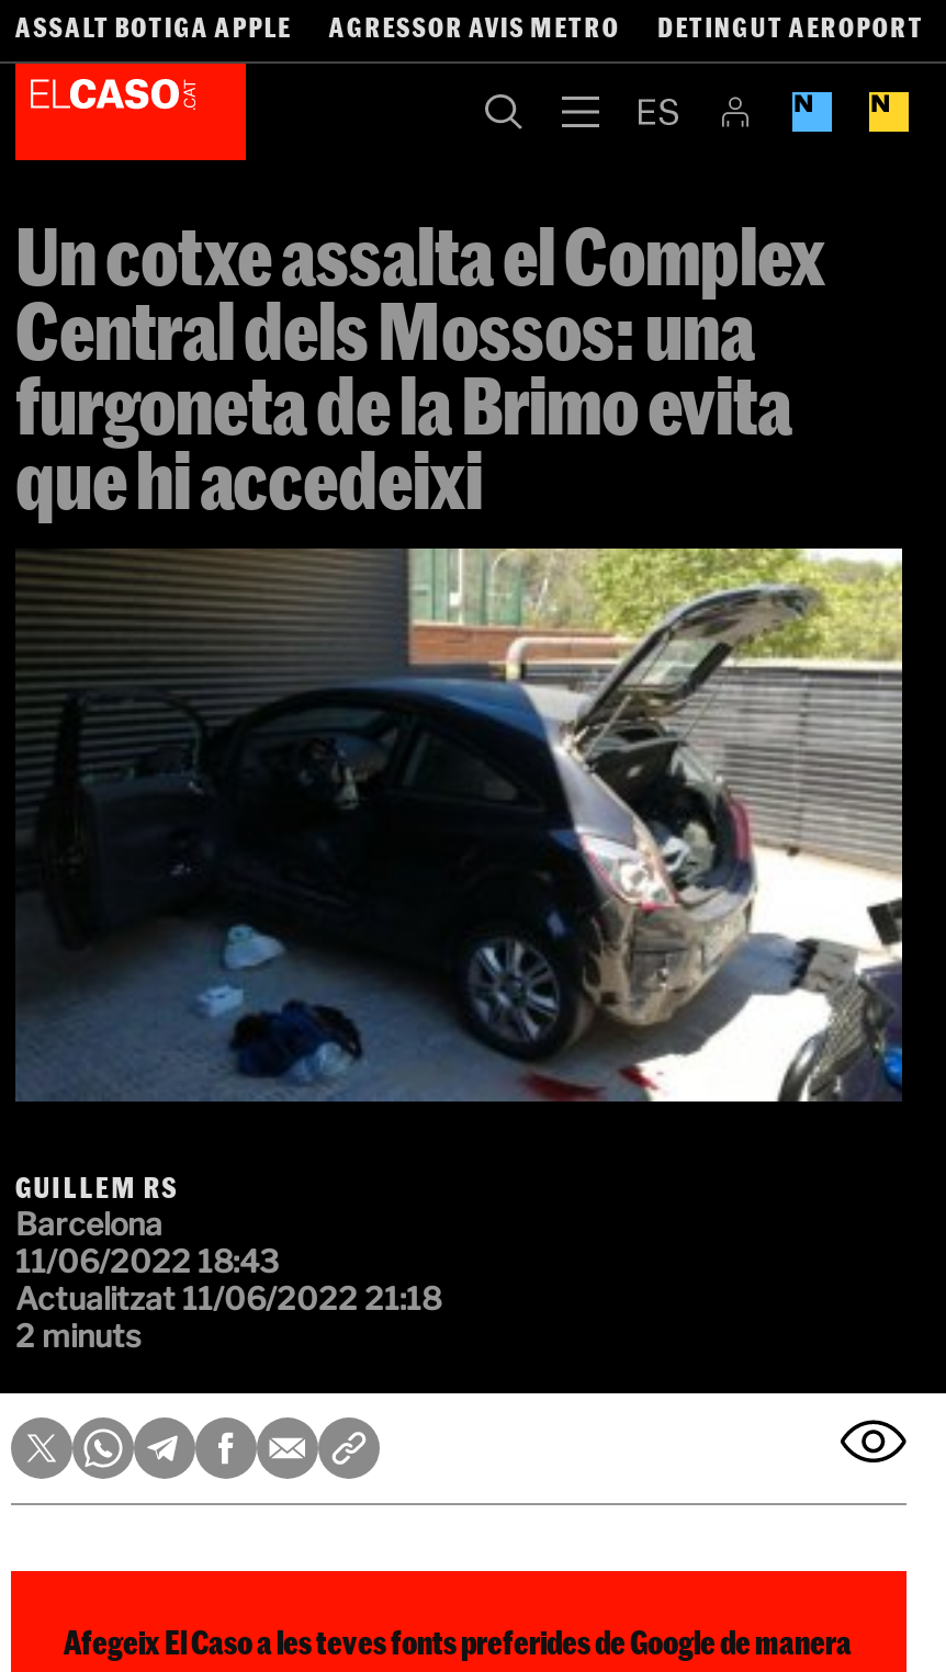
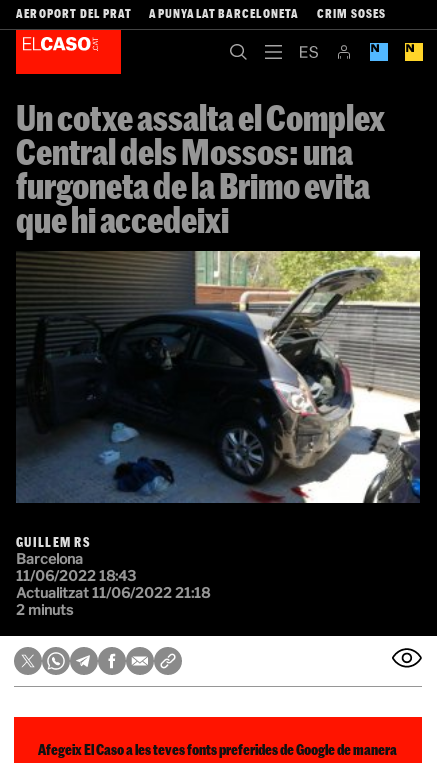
- ASSALT BOTIGA APPLE
- AGRESSOR AVIS METRO
- DETINGUT AEROPORT
+ AEROPORT DEL PRAT
+ APUNYALAT BARCELONETA
+ CRIM SOSES
